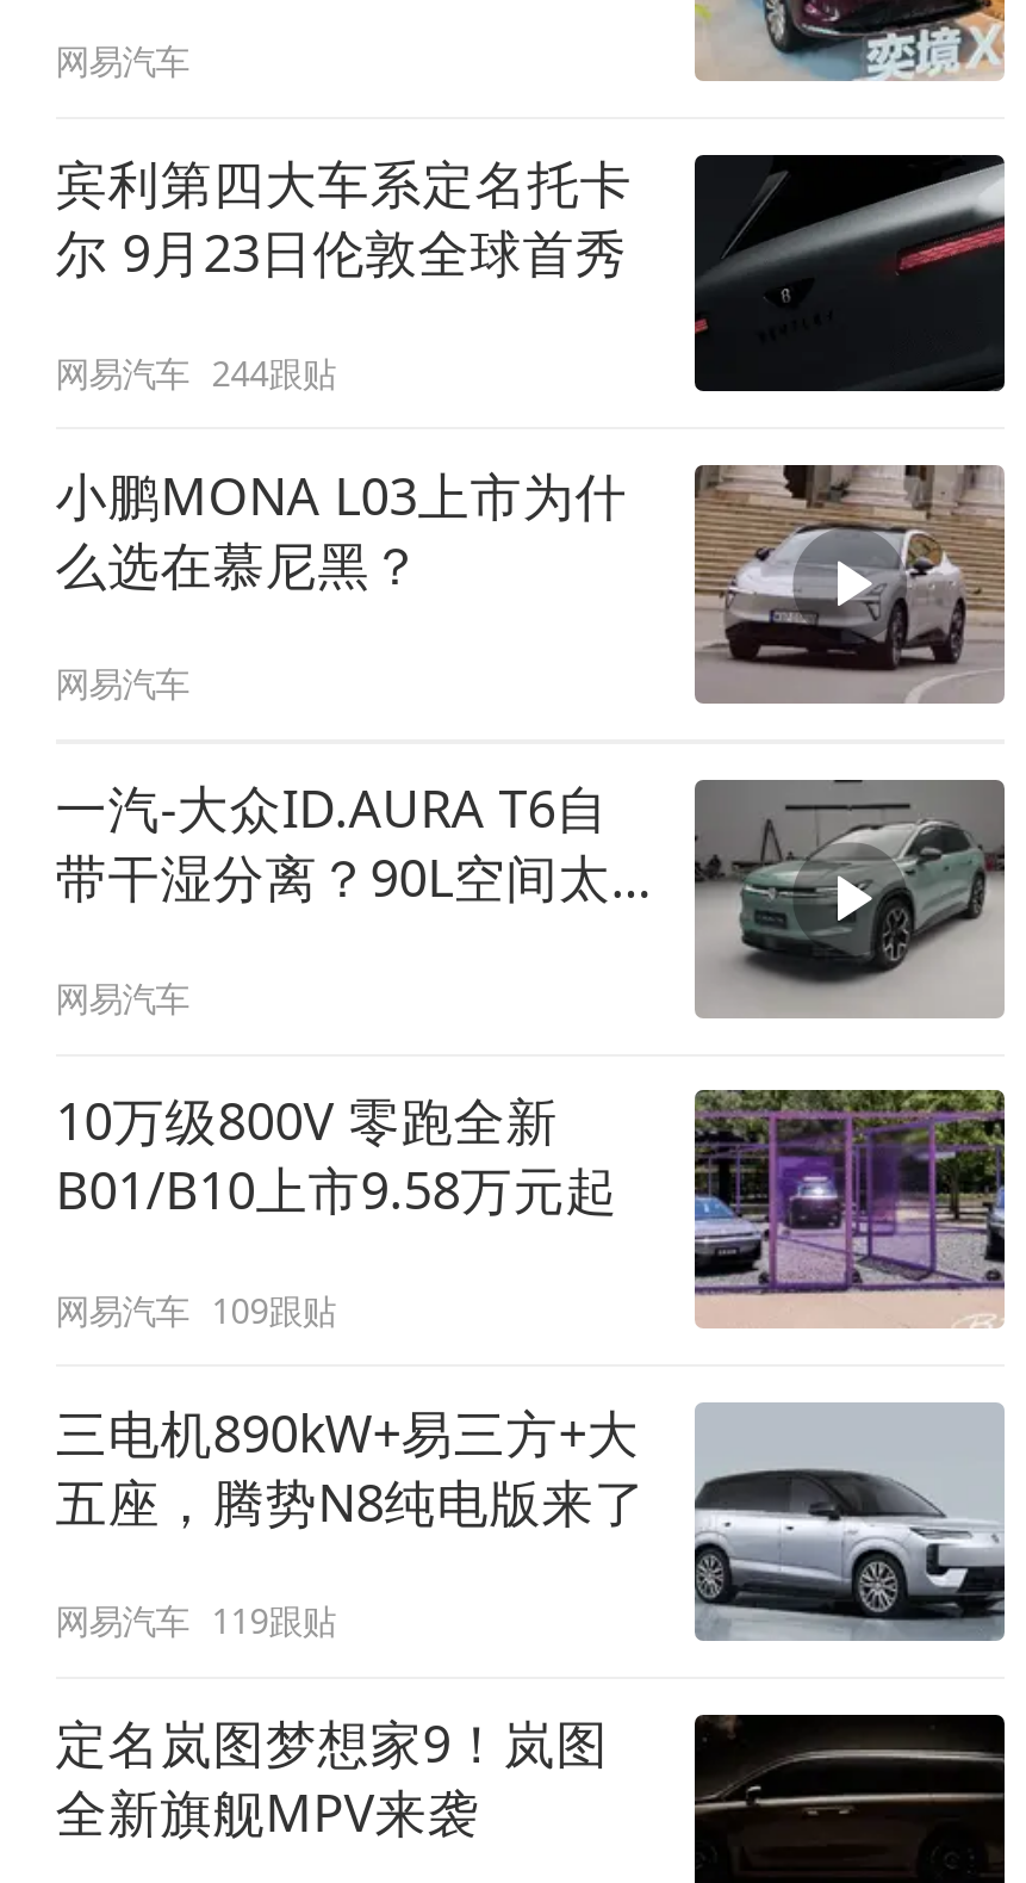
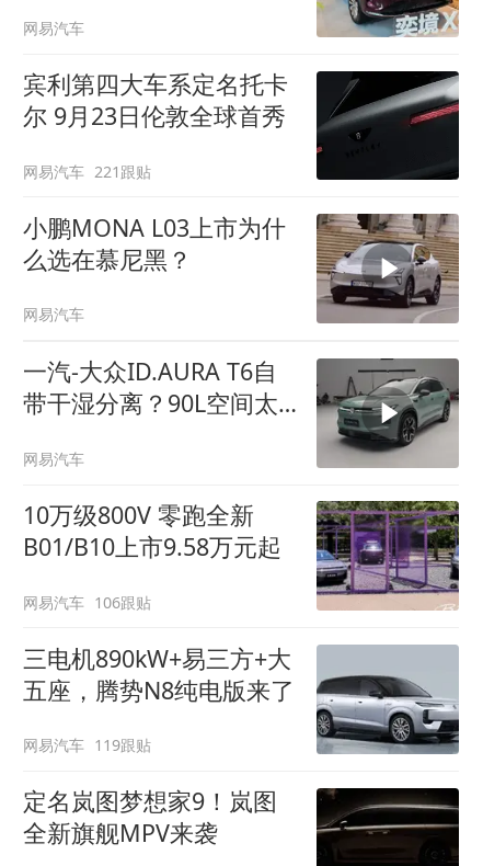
- 网易汽车 244跟贴
+ 网易汽车 221跟贴

- 网易汽车 109跟贴
+ 网易汽车 106跟贴
